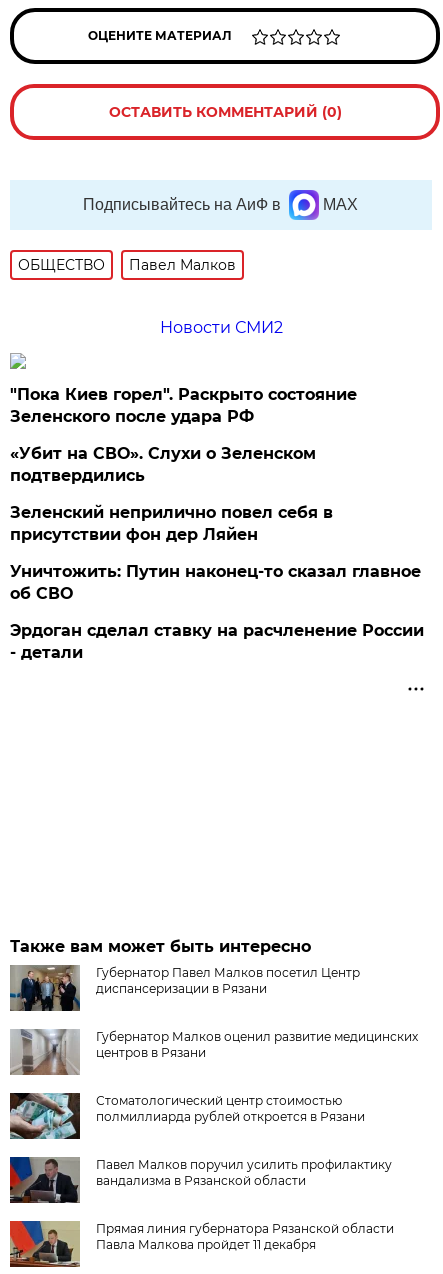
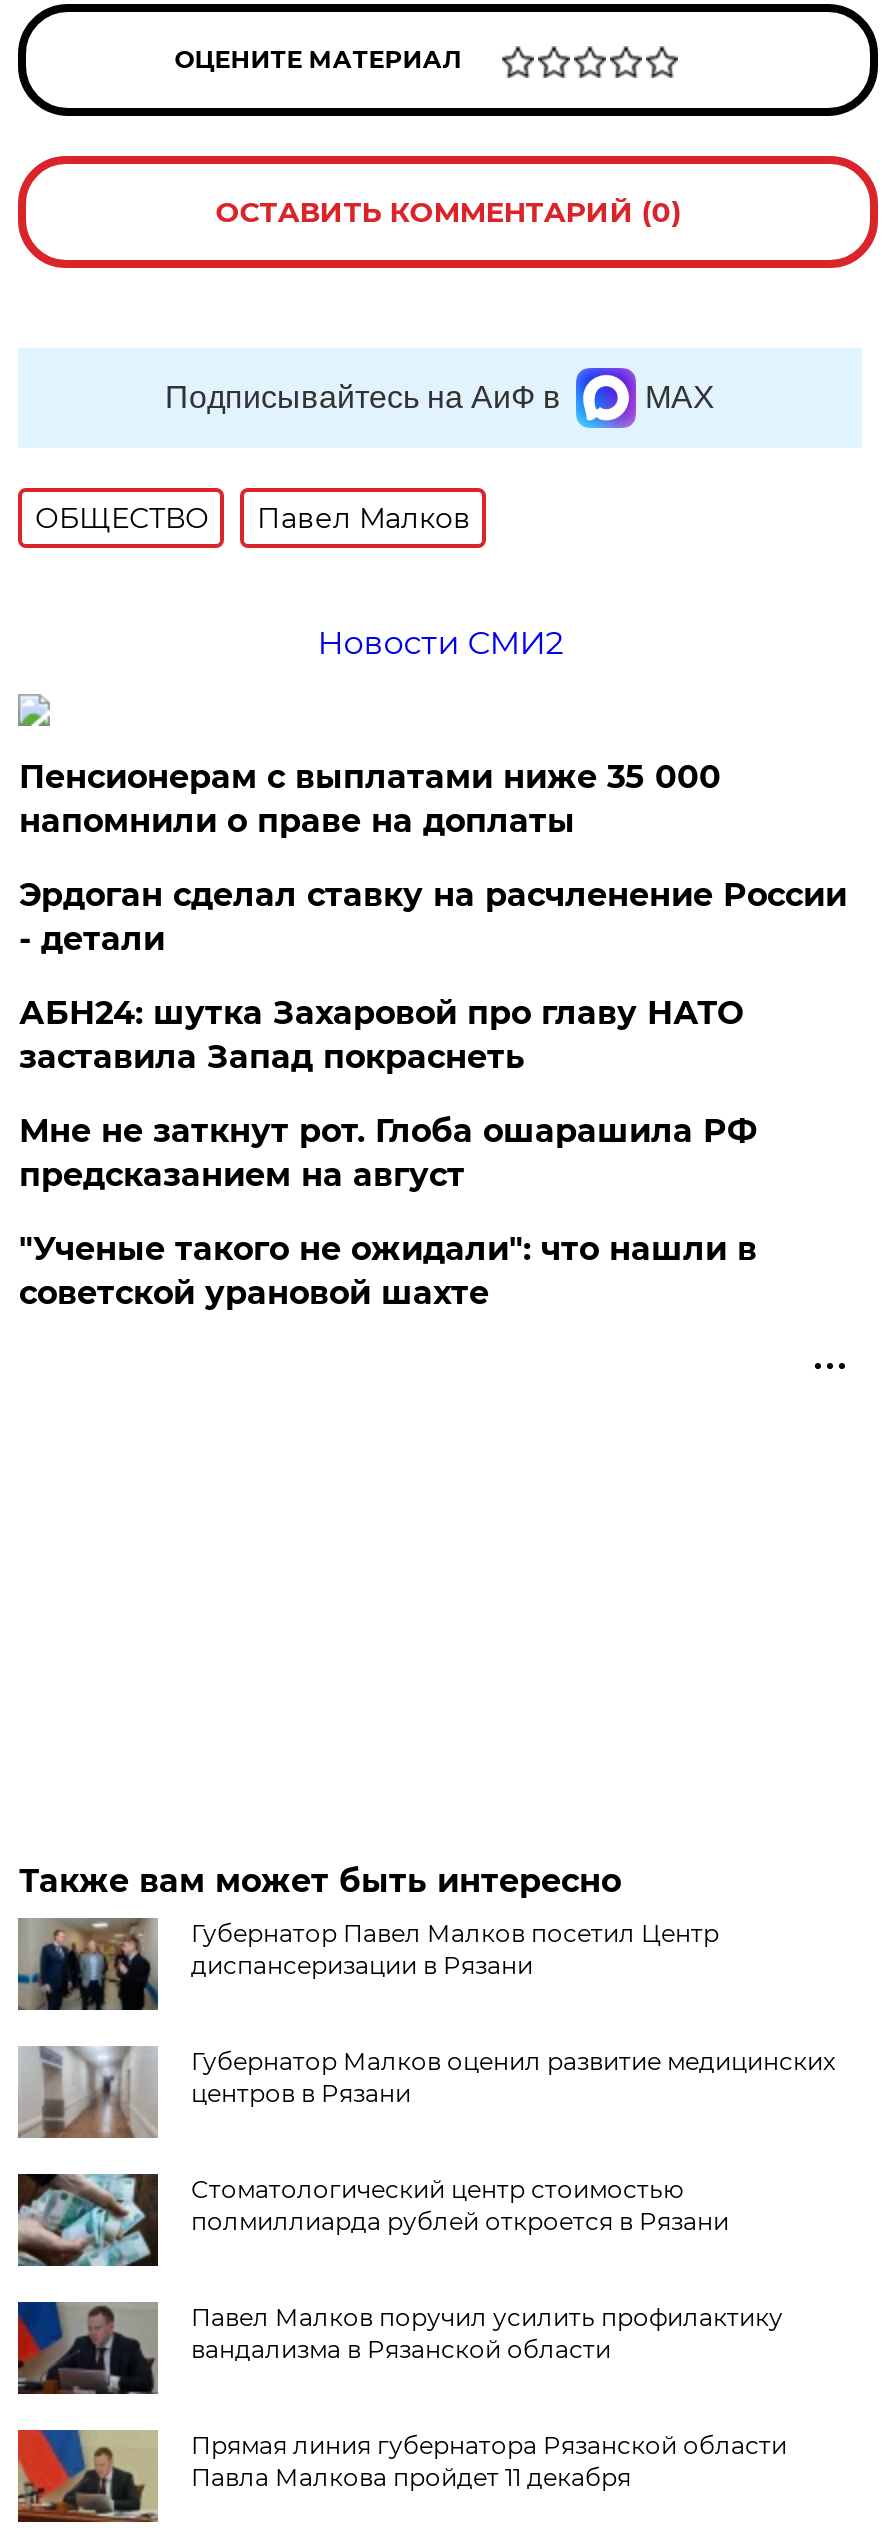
- "Пока Киев горел". Раскрыто состояние
- Зеленского после удара РФ
- «Убит на СВО». Слухи о Зеленском
- подтвердились
- Зеленский неприлично повел cебя в
- присутствии фон дер Ляйен
- Уничтожить: Путин наконец-то сказал главное
- об СВО
+ Пенсионерам с выплатами ниже 35 000
+ напомнили о праве на доплаты

moved up: Эрдоган сделал ставку на расчленение России | - детали

+ АБН24: шутка Захаровой про главу НАТО
+ заставила Запад покраснеть
+ Мне не заткнут рот. Глоба ошарашила РФ
+ предсказанием на август
+ "Ученые такого не ожидали": что нашли в
+ советской урановой шахте
